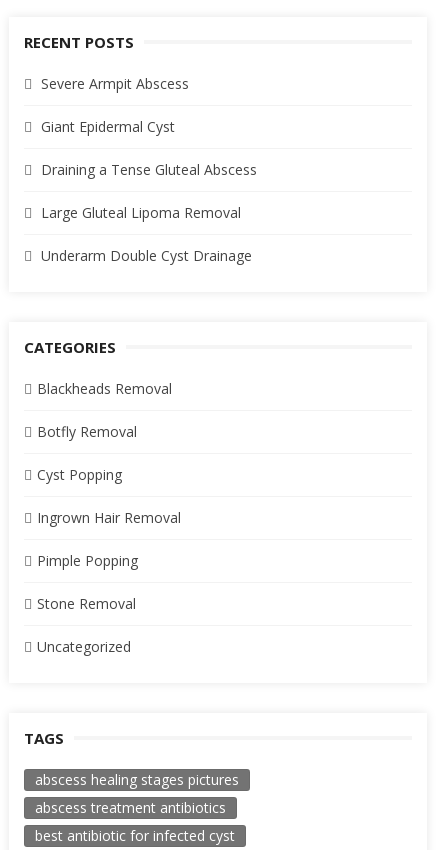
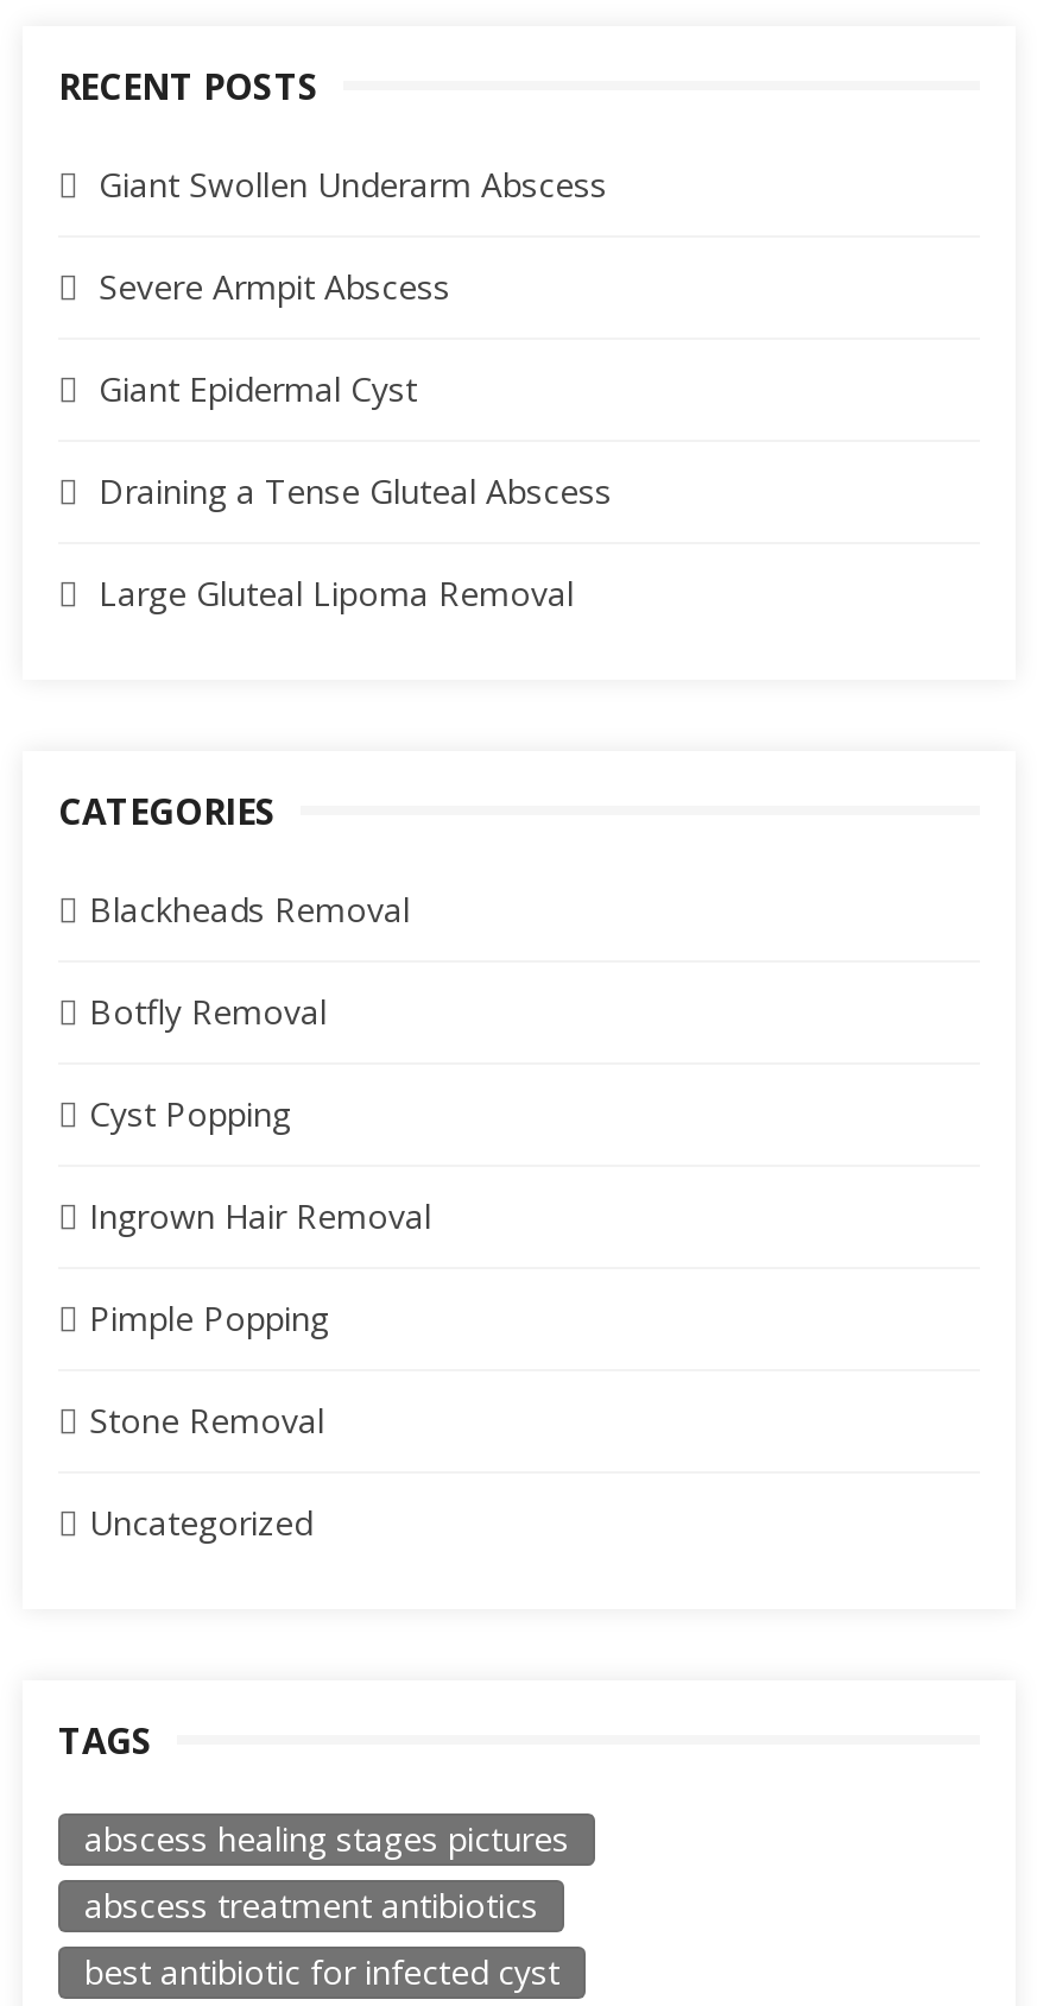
+ Giant Swollen Underarm Abscess

moved down: Severe Armpit Abscess | Giant Epidermal Cyst | Draining a Tense Gluteal Abscess | Large Gluteal Lipoma Removal

- Underarm Double Cyst Drainage
